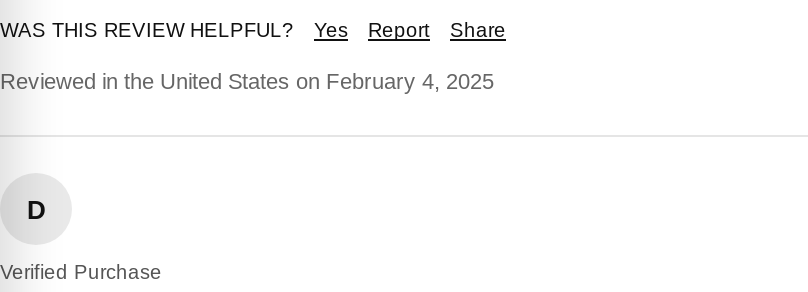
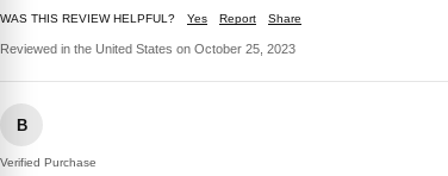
- Reviewed in the United States on February 4, 2025
+ Reviewed in the United States on October 25, 2023

- D
+ B
